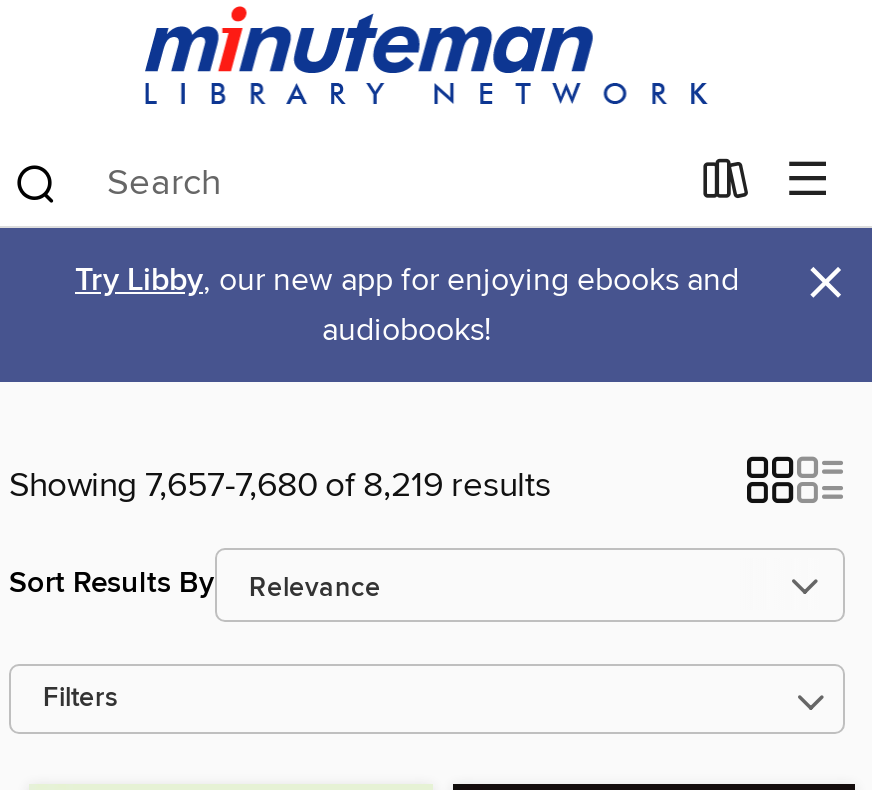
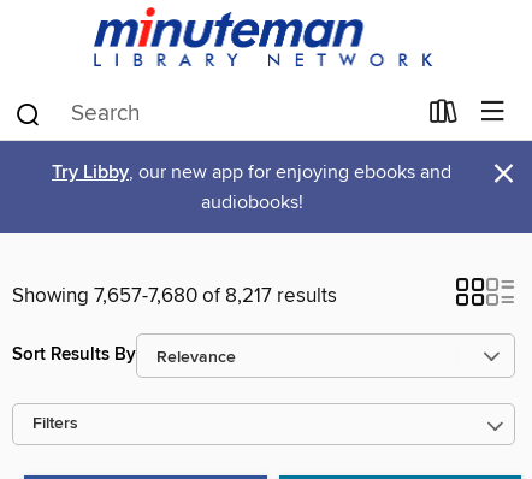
- Showing 7,657-7,680 of 8,219 results
+ Showing 7,657-7,680 of 8,217 results
